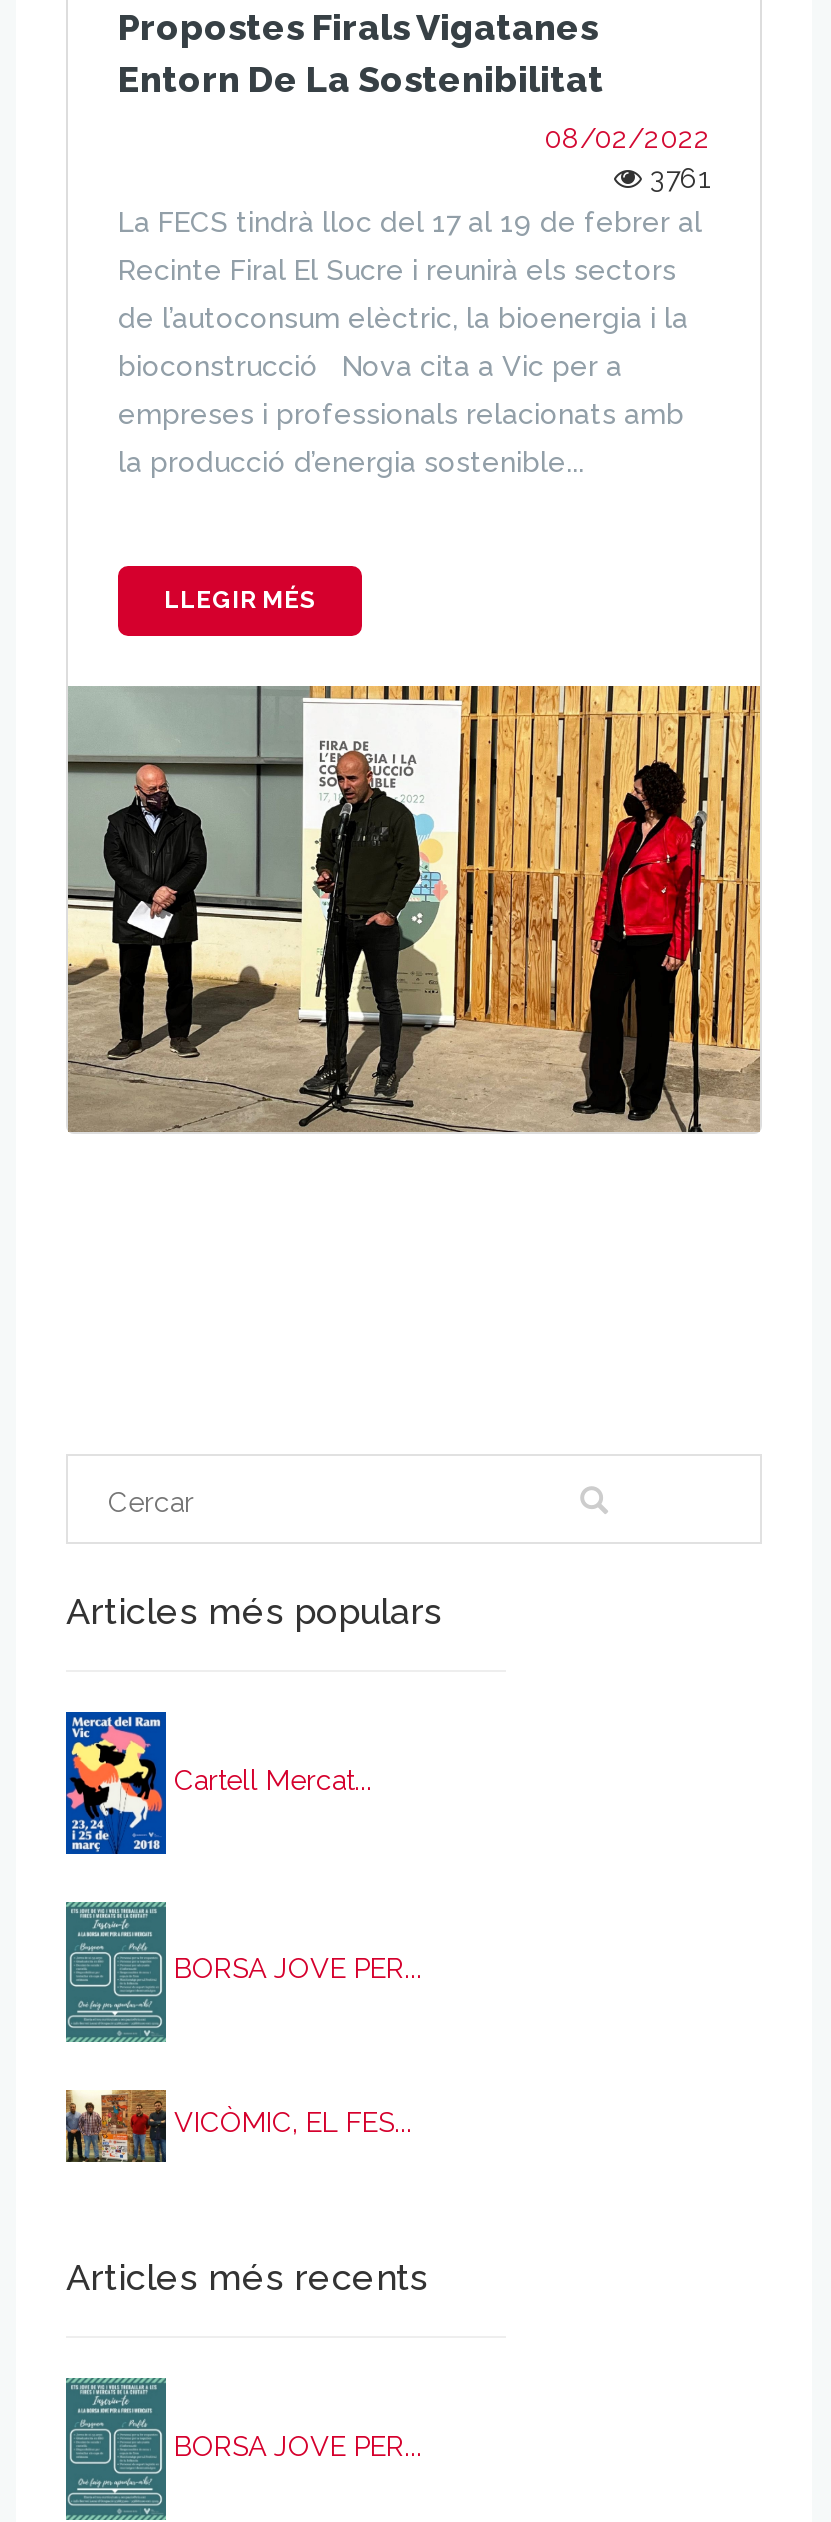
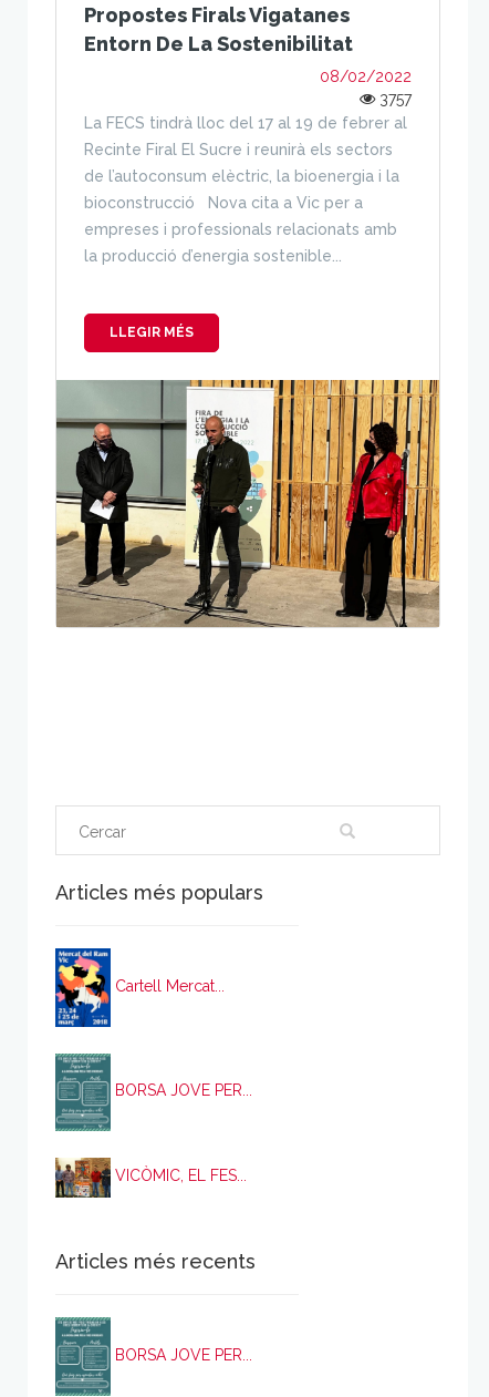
- 3761
+ 3757
